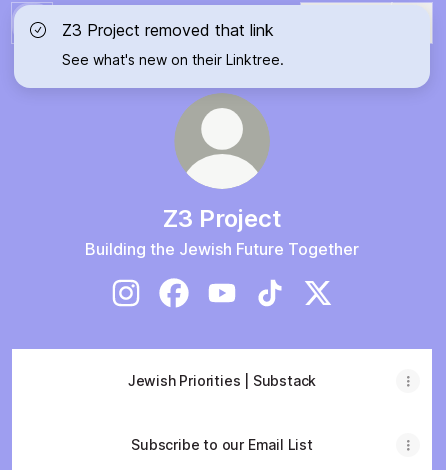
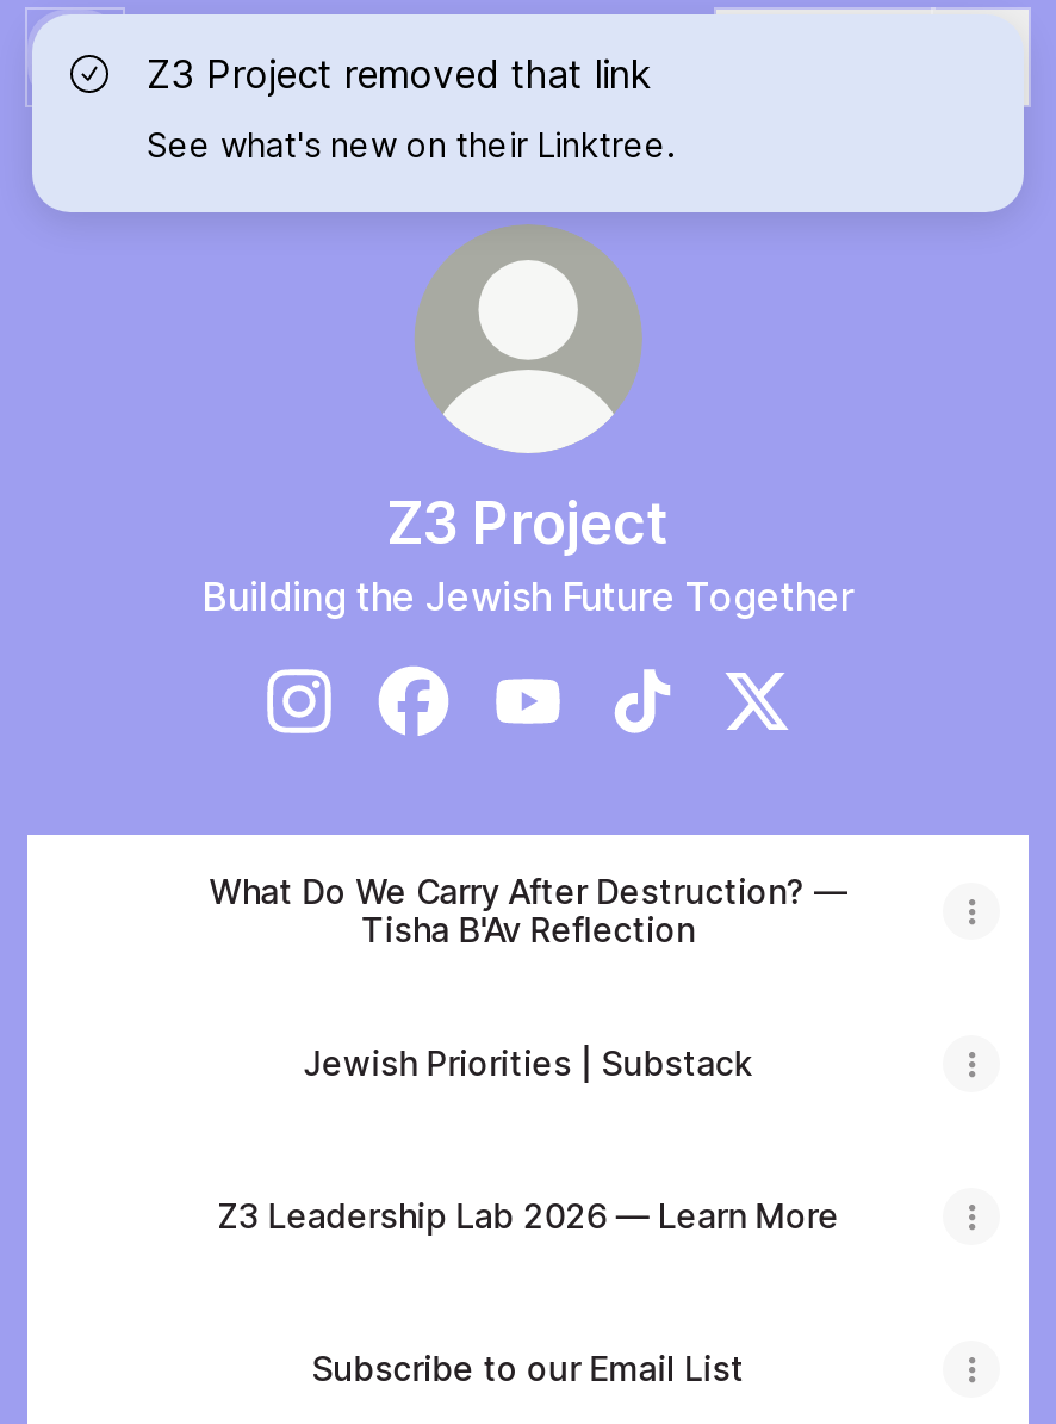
+ What Do We Carry After Destruction? —
+ Tisha B'Av Reflection

+ Z3 Leadership Lab 2026 — Learn More
